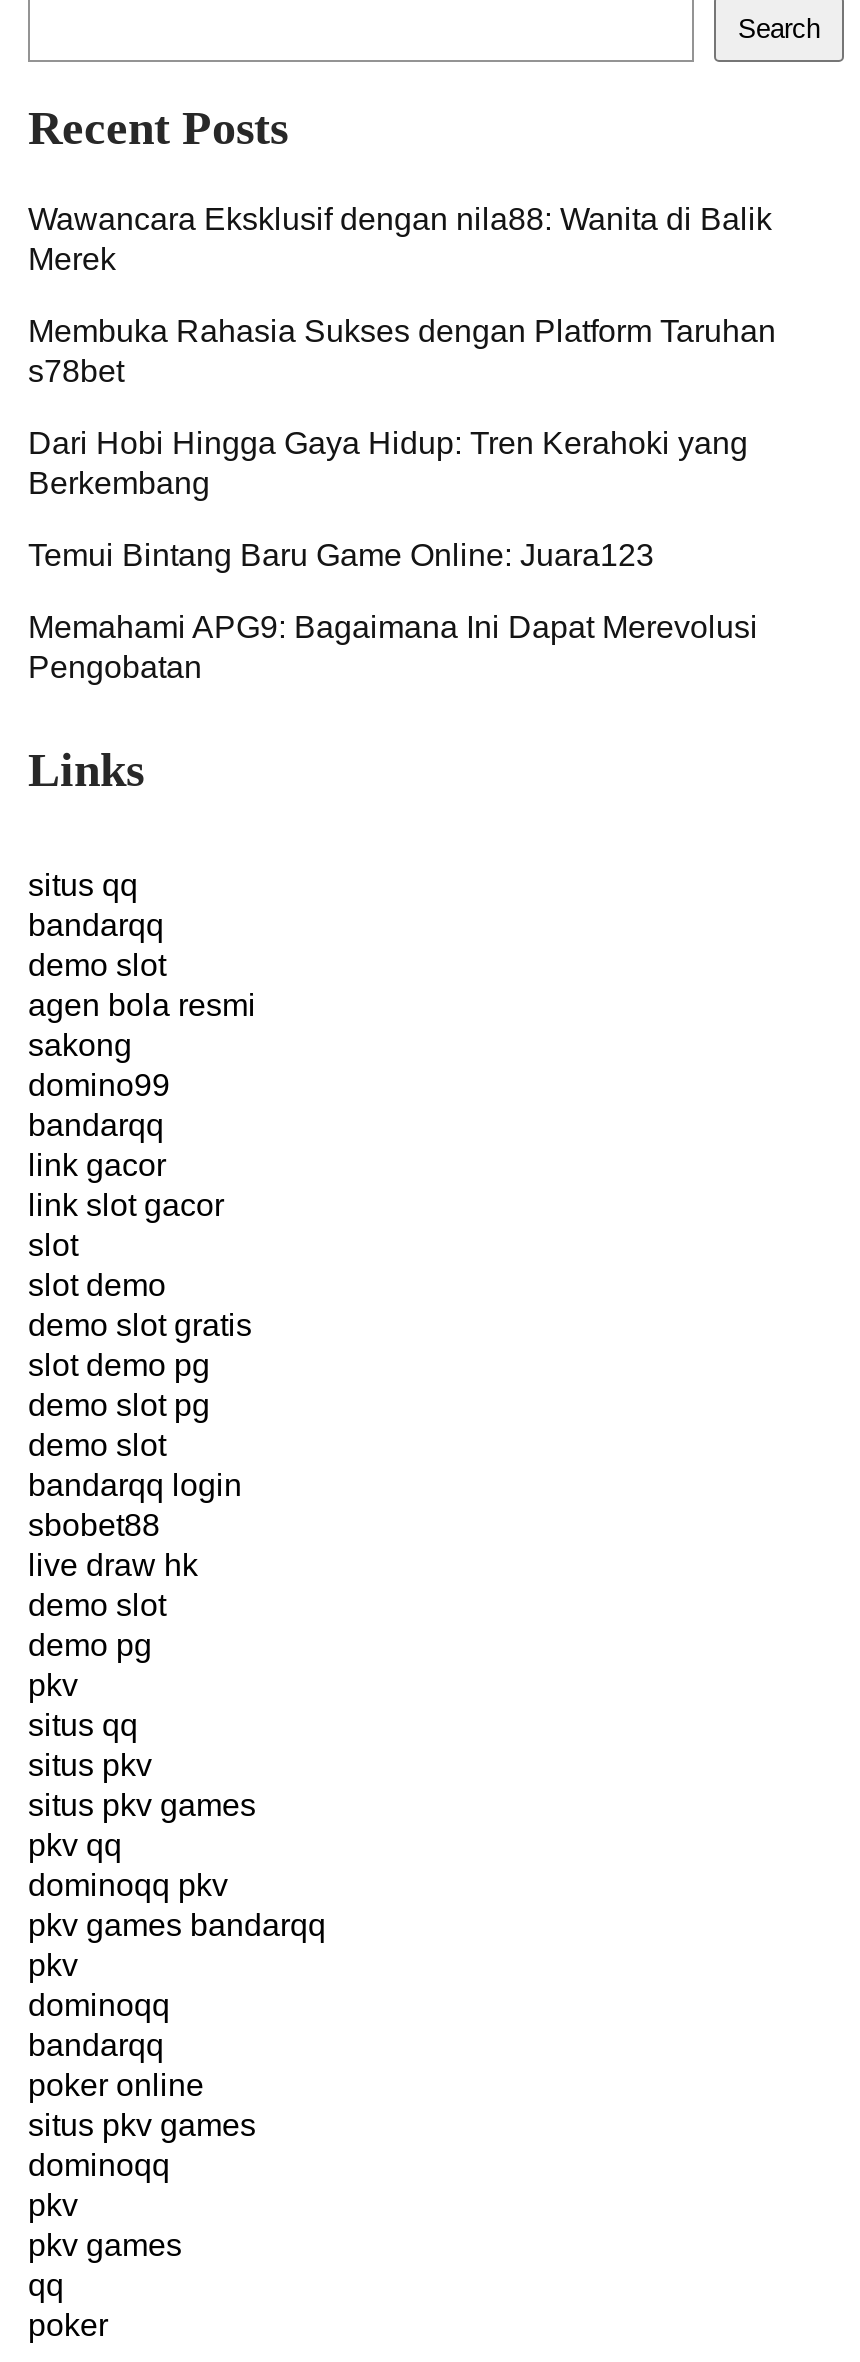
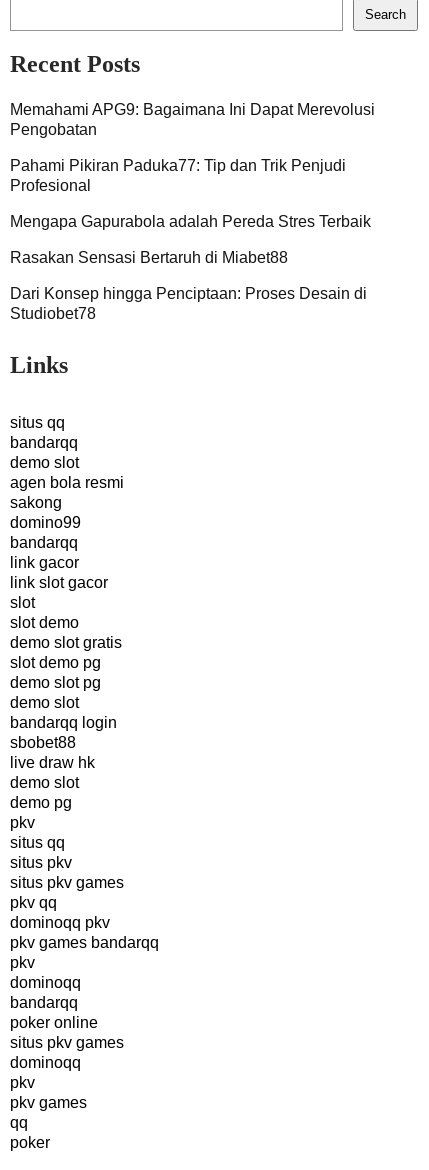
- Wawancara Eksklusif dengan nila88: Wanita di Balik
- Merek
- Membuka Rahasia Sukses dengan Platform Taruhan
- s78bet
- Dari Hobi Hingga Gaya Hidup: Tren Kerahoki yang
- Berkembang
- Temui Bintang Baru Game Online: Juara123

moved up: Memahami APG9: Bagaimana Ini Dapat Merevolusi | Pengobatan

+ Pahami Pikiran Paduka77: Tip dan Trik Penjudi
+ Profesional
+ Mengapa Gapurabola adalah Pereda Stres Terbaik
+ Rasakan Sensasi Bertaruh di Miabet88
+ Dari Konsep hingga Penciptaan: Proses Desain di
+ Studiobet78
